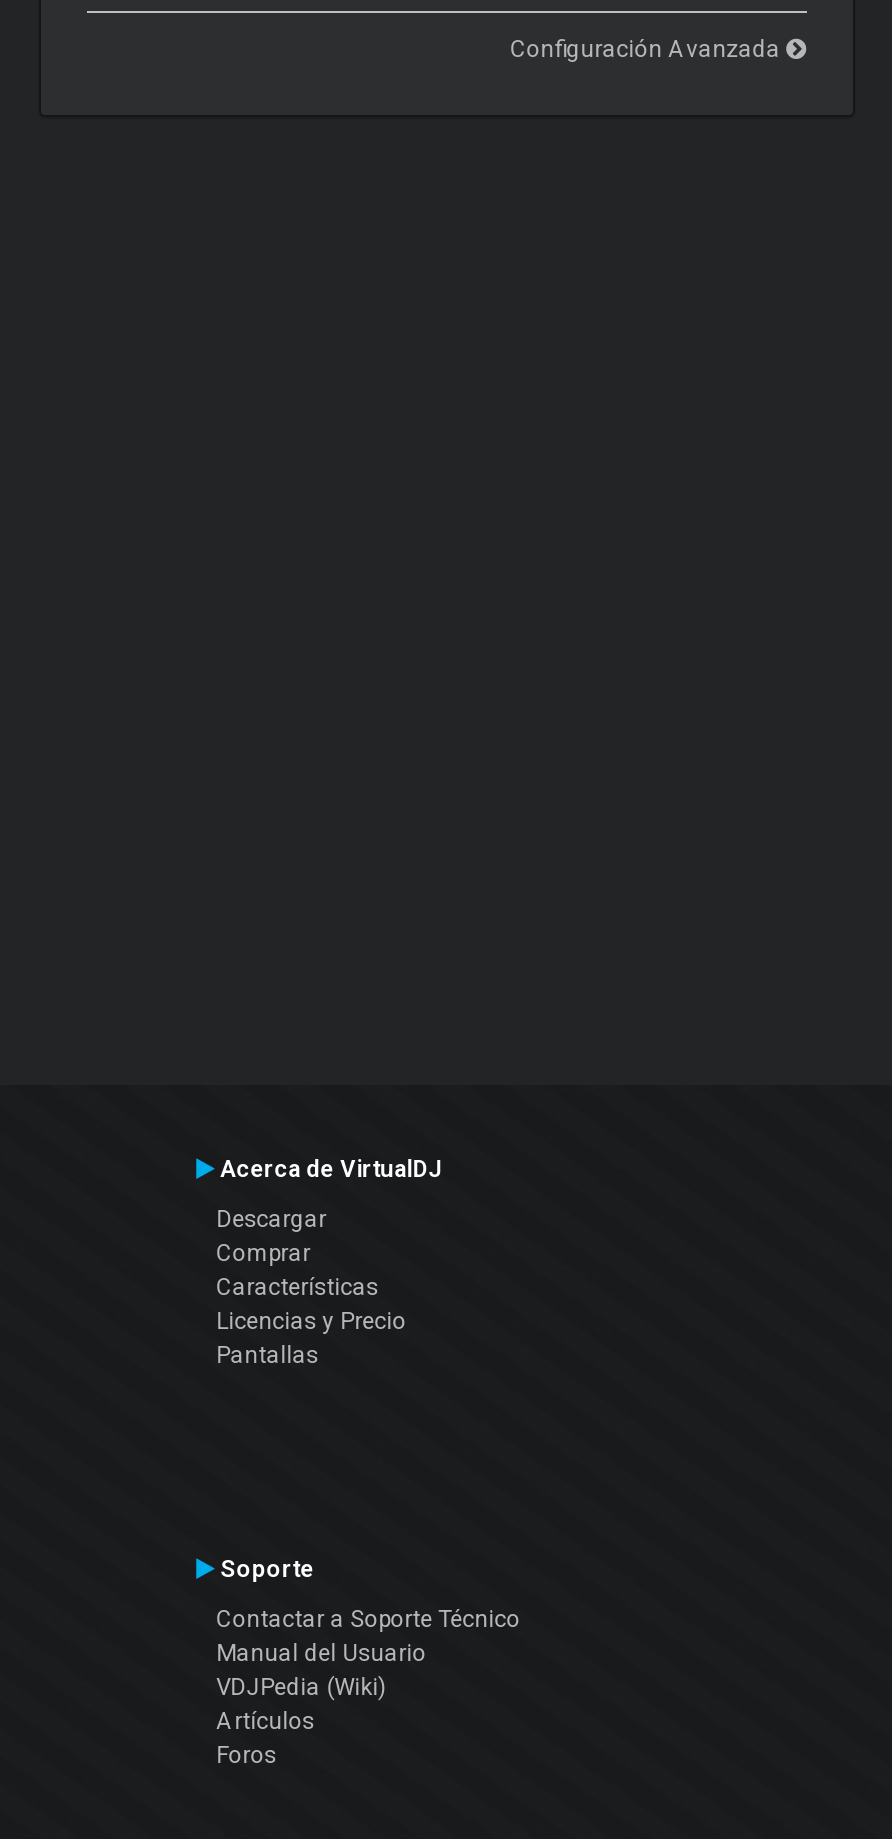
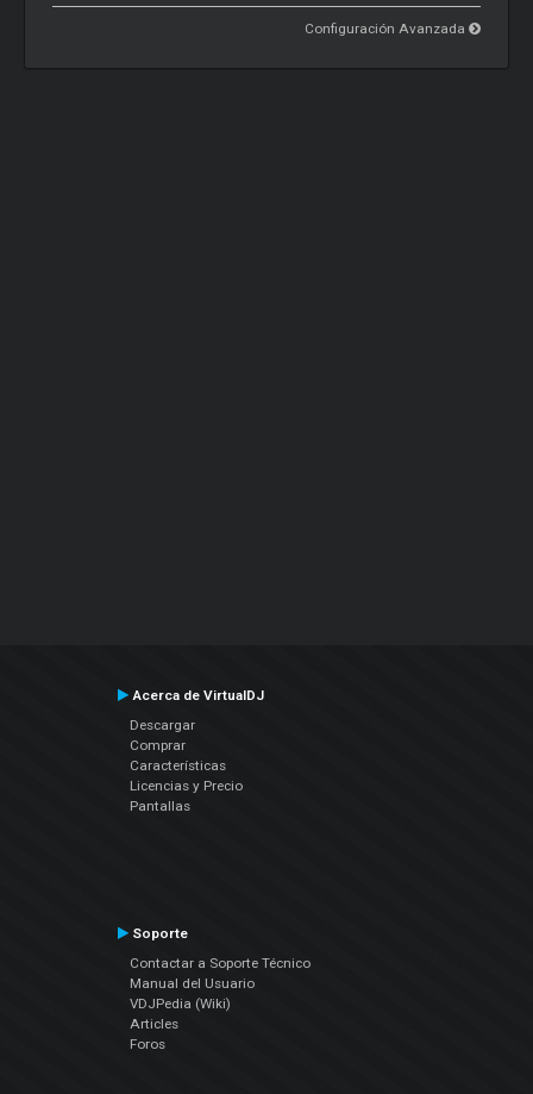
- Artículos
+ Articles
